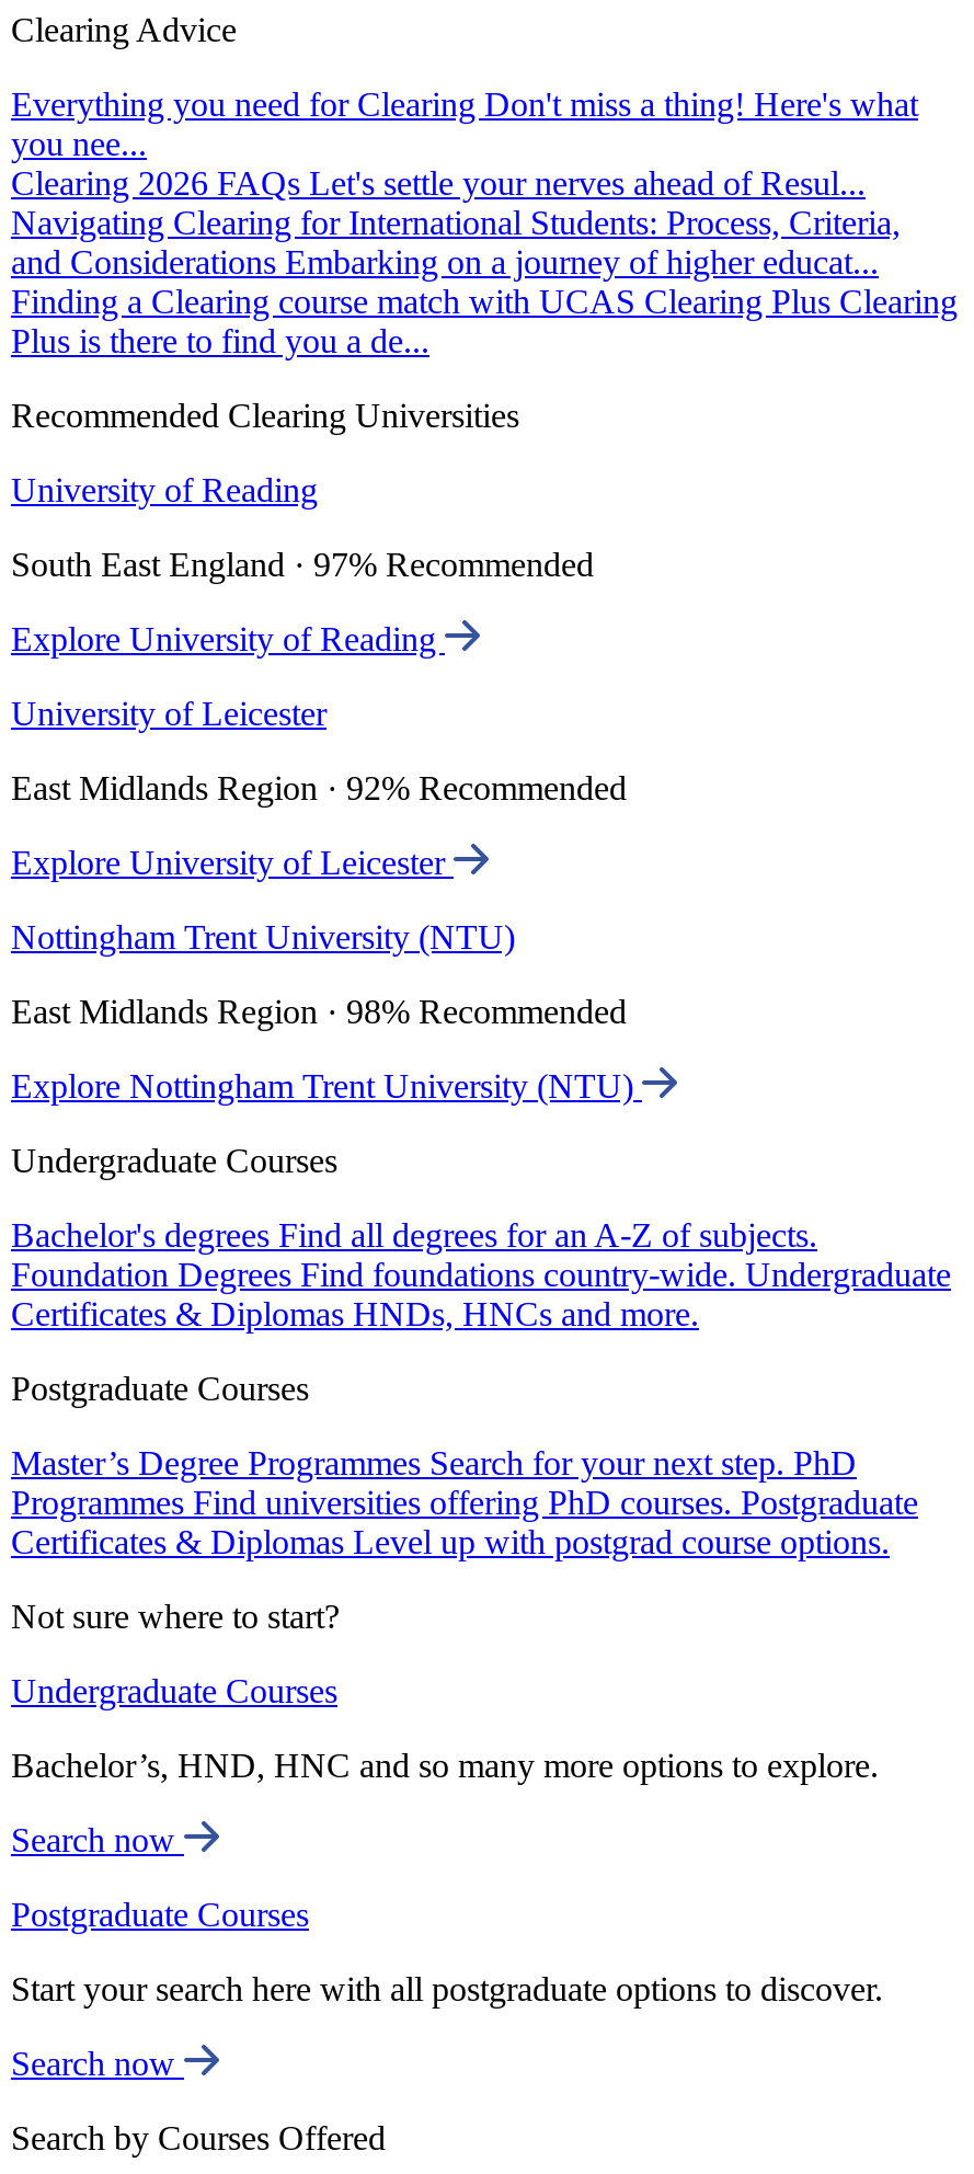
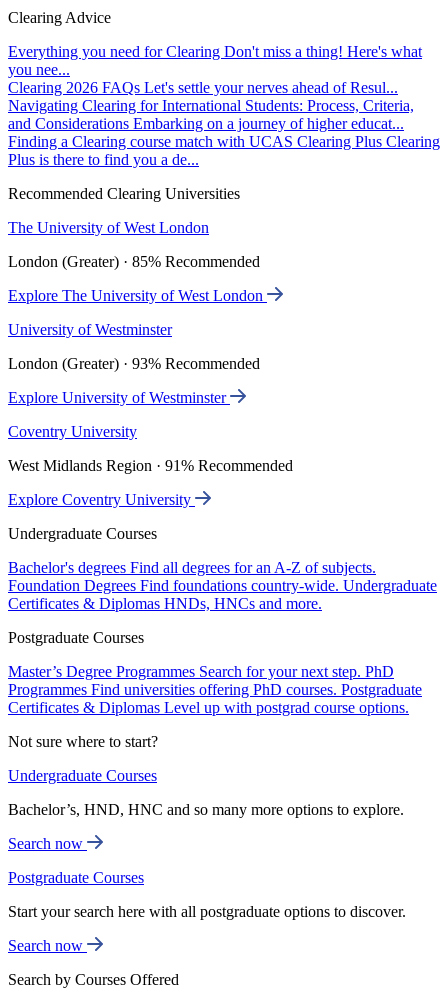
- University of Reading
+ The University of West London

- South East England · 97% Recommended
+ London (Greater) · 85% Recommended

- Explore University of Reading
+ Explore The University of West London

- University of Leicester
+ University of Westminster

- East Midlands Region · 92% Recommended
+ London (Greater) · 93% Recommended

- Explore University of Leicester
+ Explore University of Westminster

- Nottingham Trent University (NTU)
+ Coventry University

- East Midlands Region · 98% Recommended
+ West Midlands Region · 91% Recommended

- Explore Nottingham Trent University (NTU)
+ Explore Coventry University
